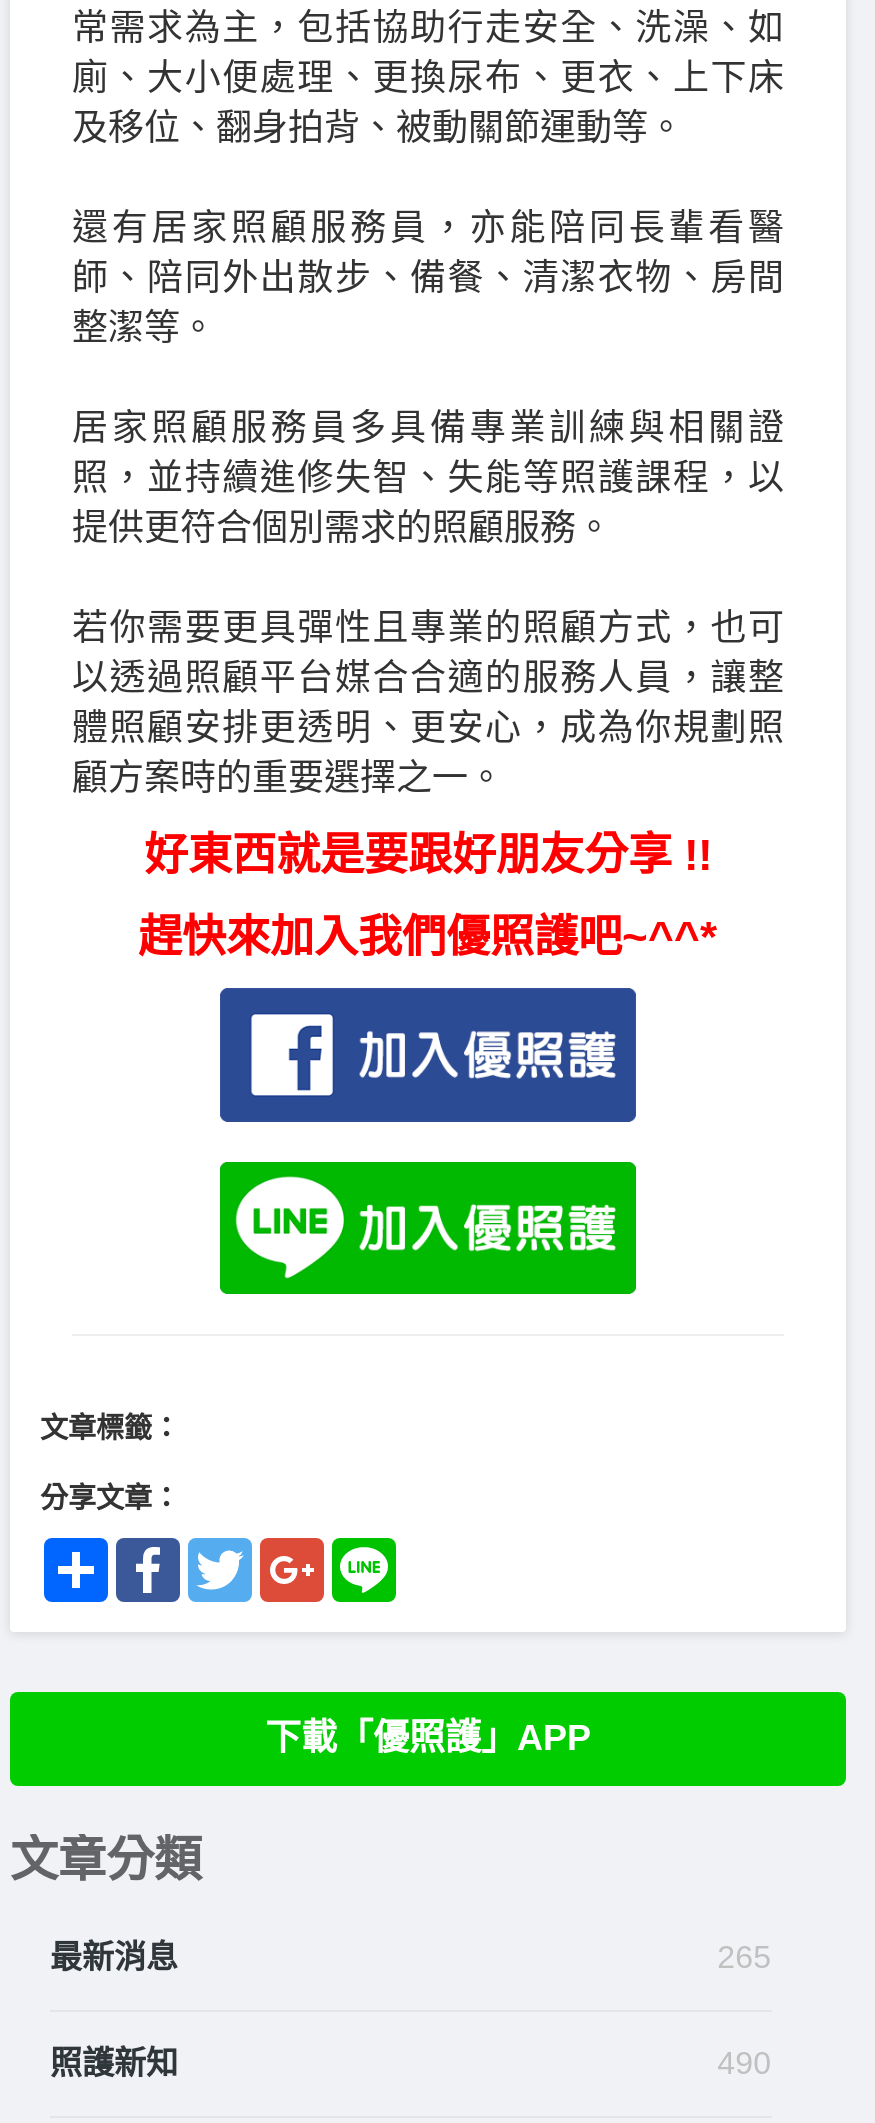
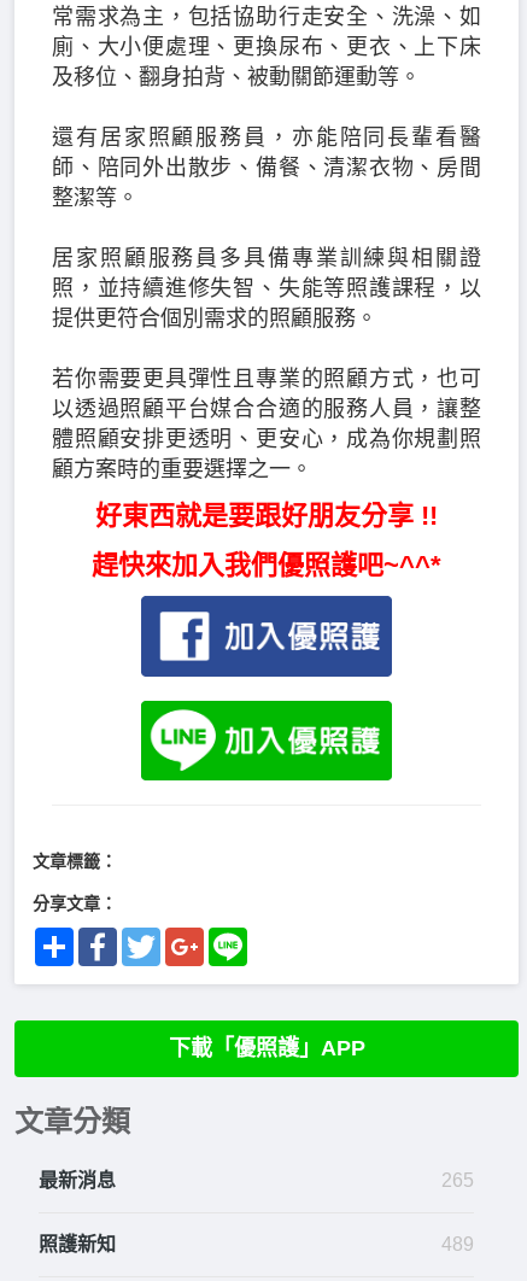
- 490
+ 489
